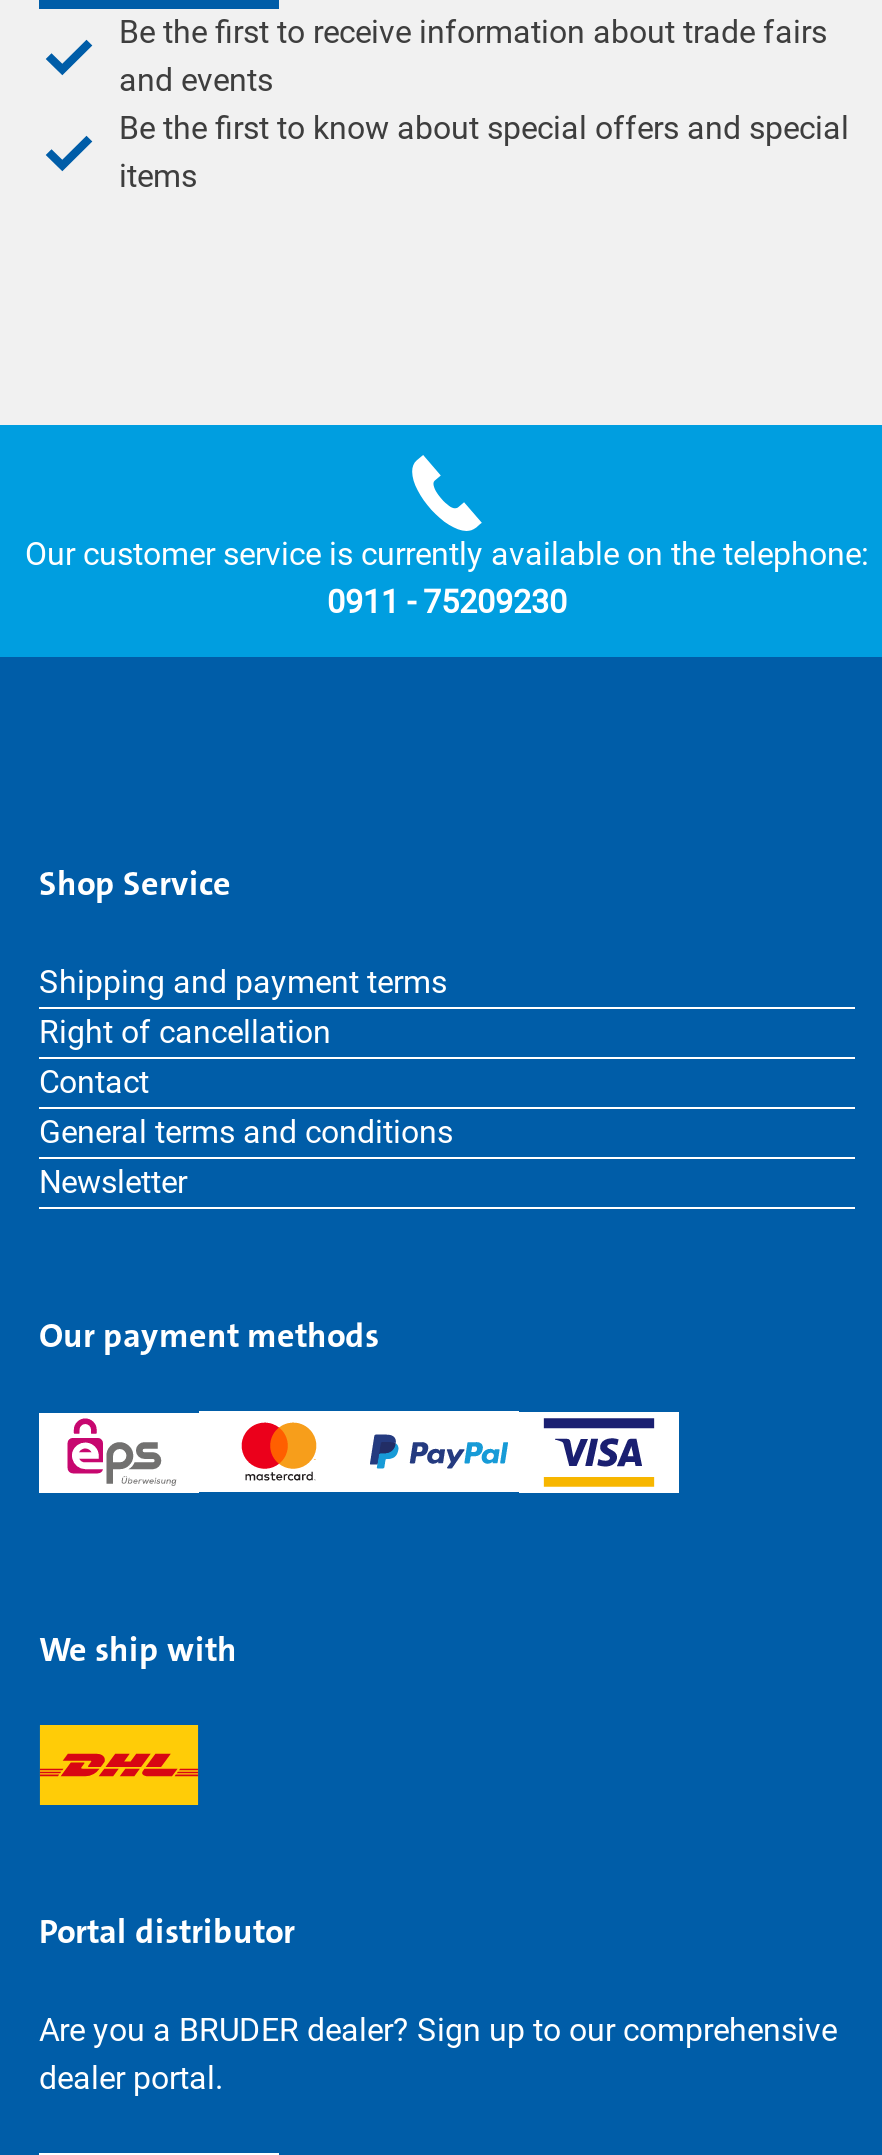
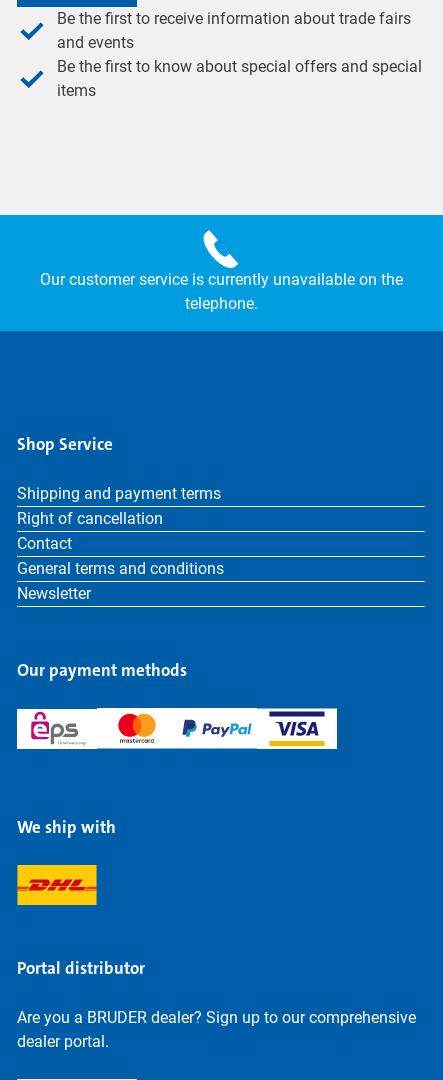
- Our customer service is currently available on the telephone:
- 0911 - 75209230
+ Our customer service is currently unavailable on the
+ telephone.
